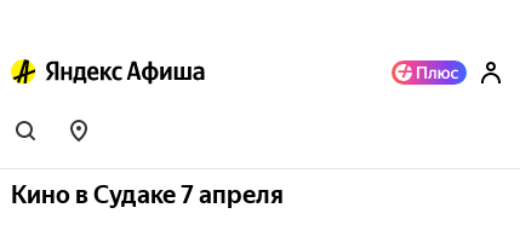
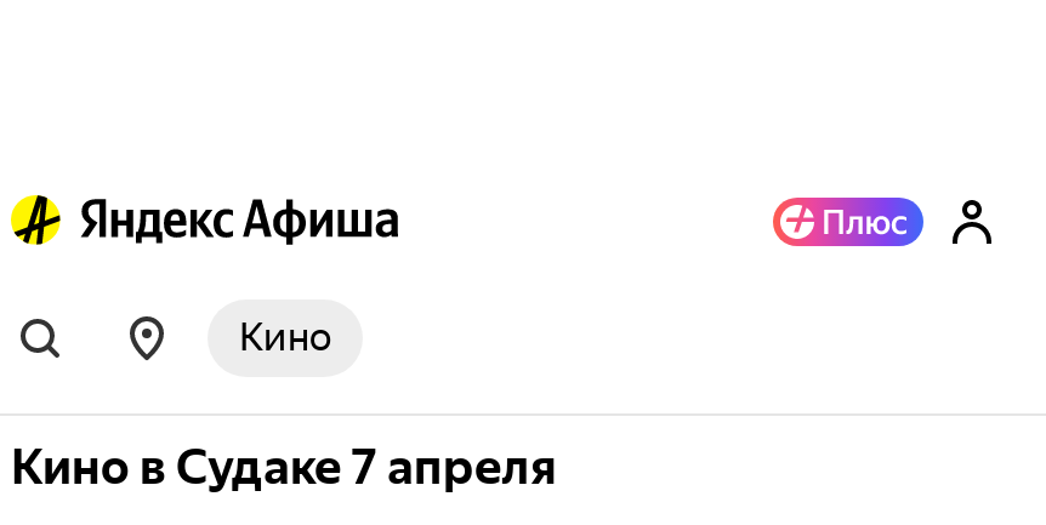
+ Кино
